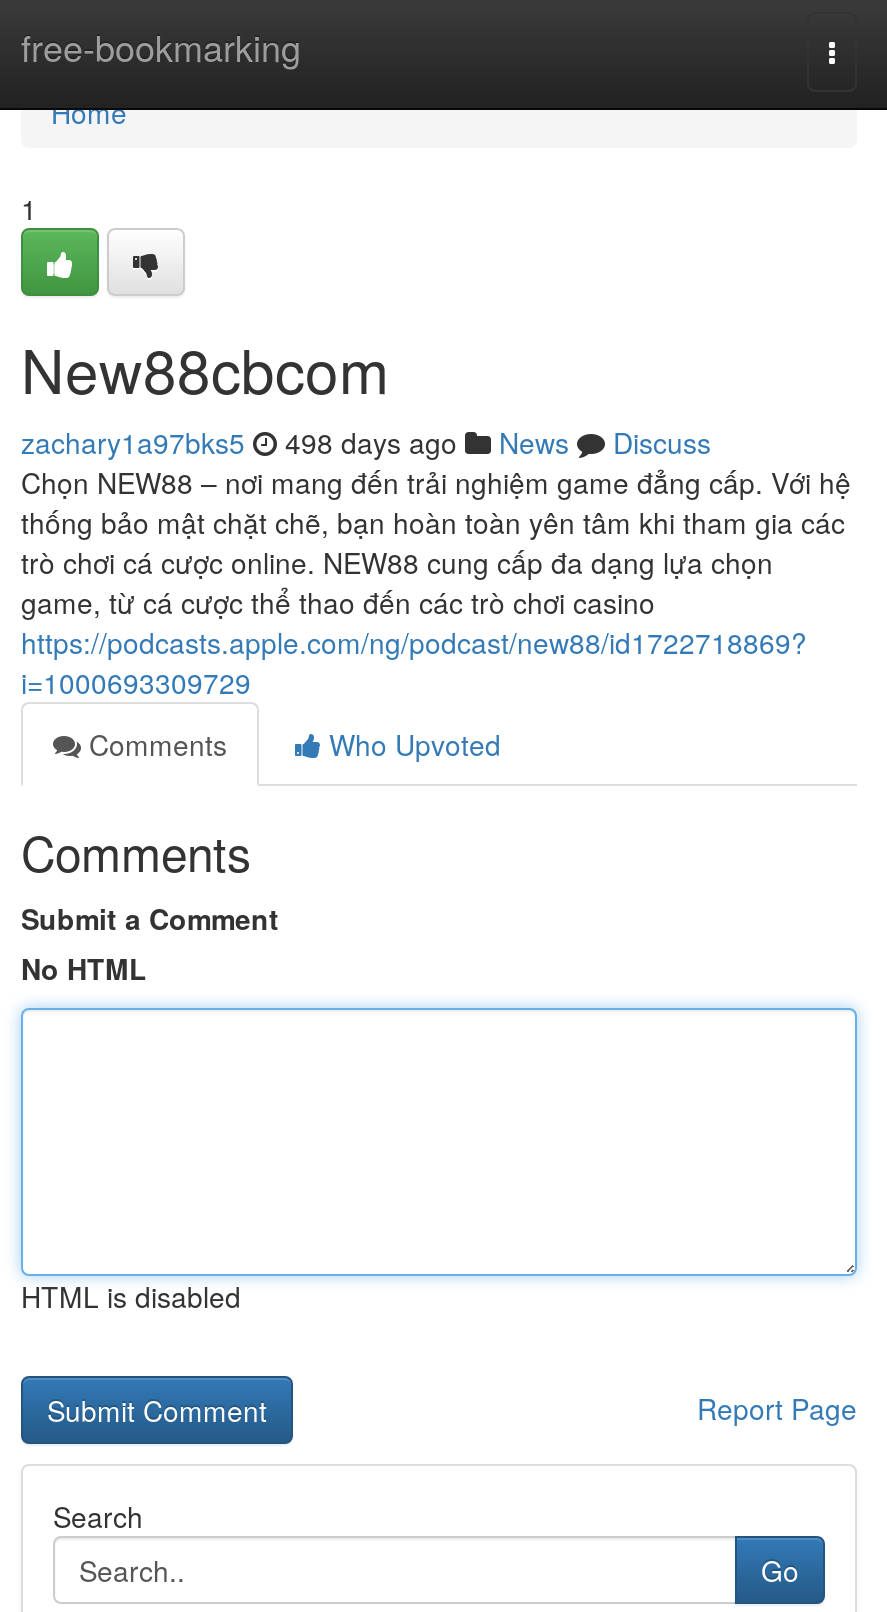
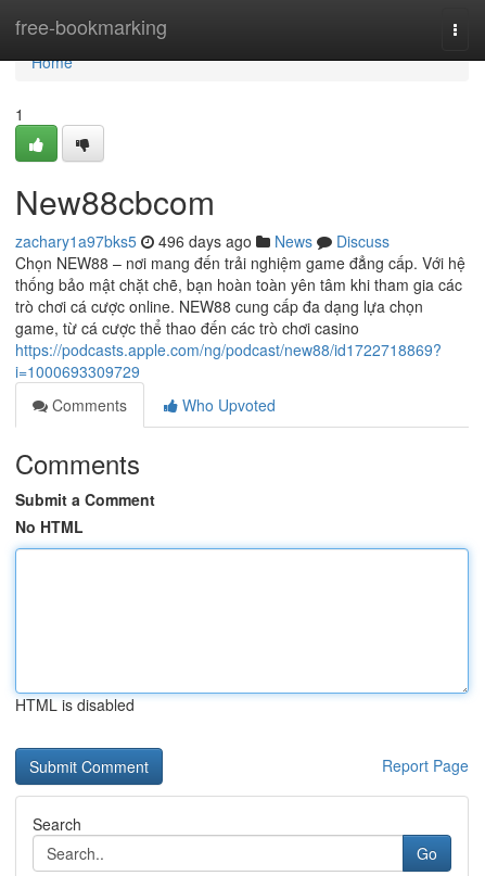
- zachary1a97bks5 498 days ago News Discuss
+ zachary1a97bks5 496 days ago News Discuss
